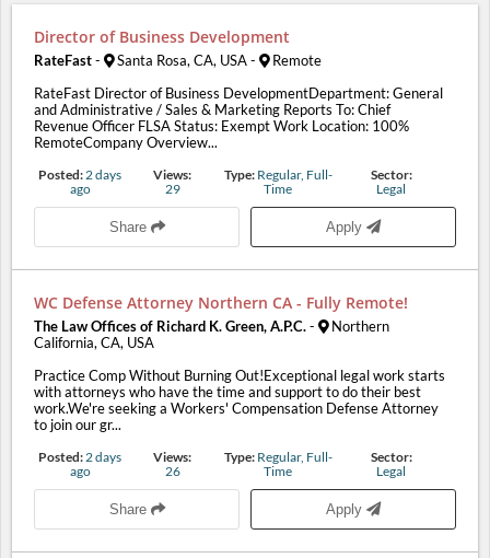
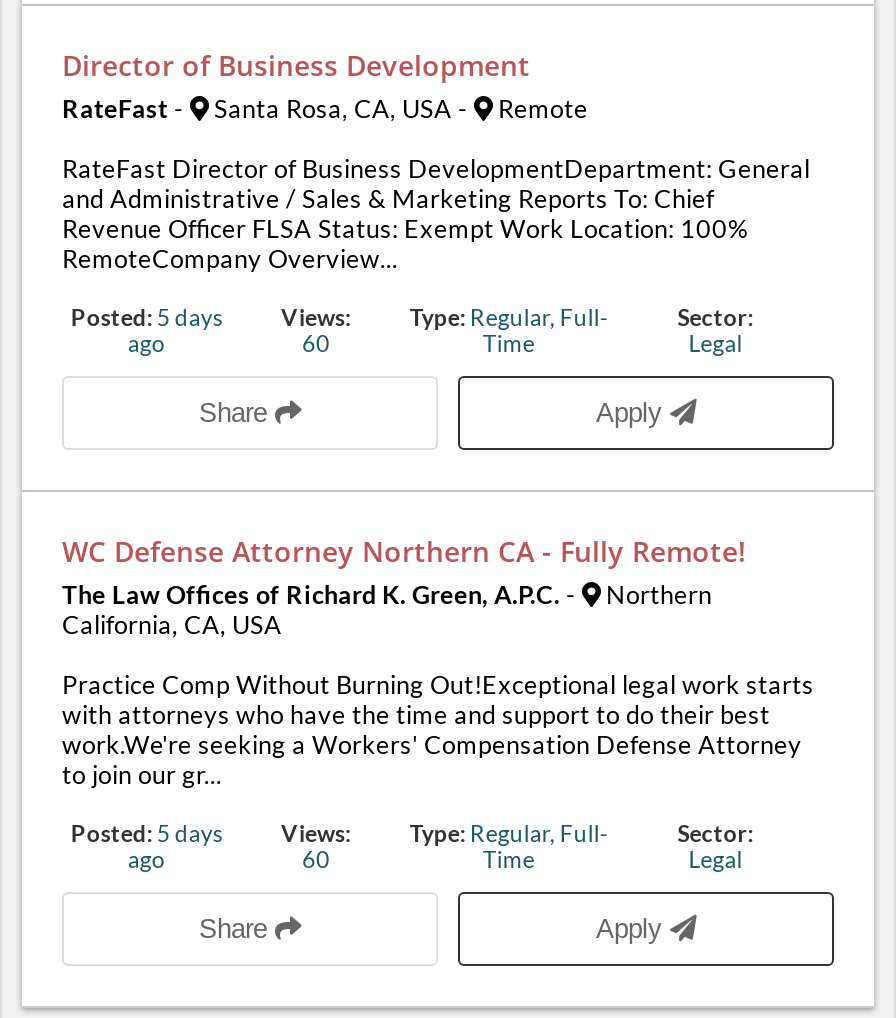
- Posted: 2 days
+ Posted: 5 days

- 29
+ 60

- Posted: 2 days
+ Posted: 5 days

- 26
+ 60
